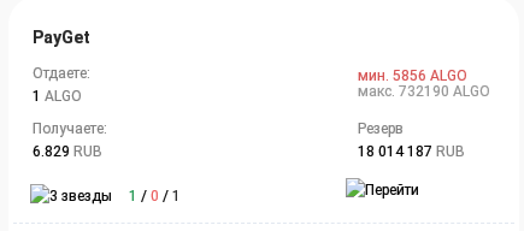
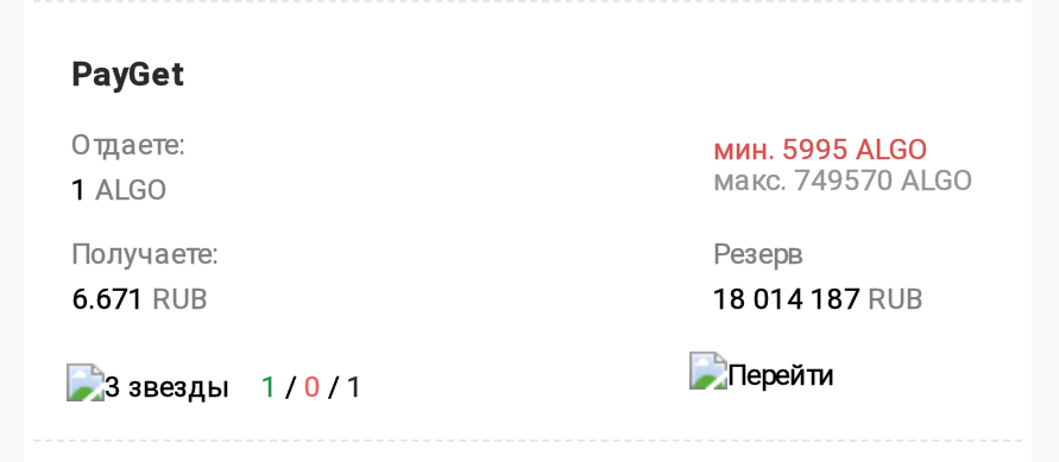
- мин. 5856 ALGO
+ мин. 5995 ALGO

- макс. 732190 ALGO
+ макс. 749570 ALGO

- 6.829 RUB
+ 6.671 RUB
